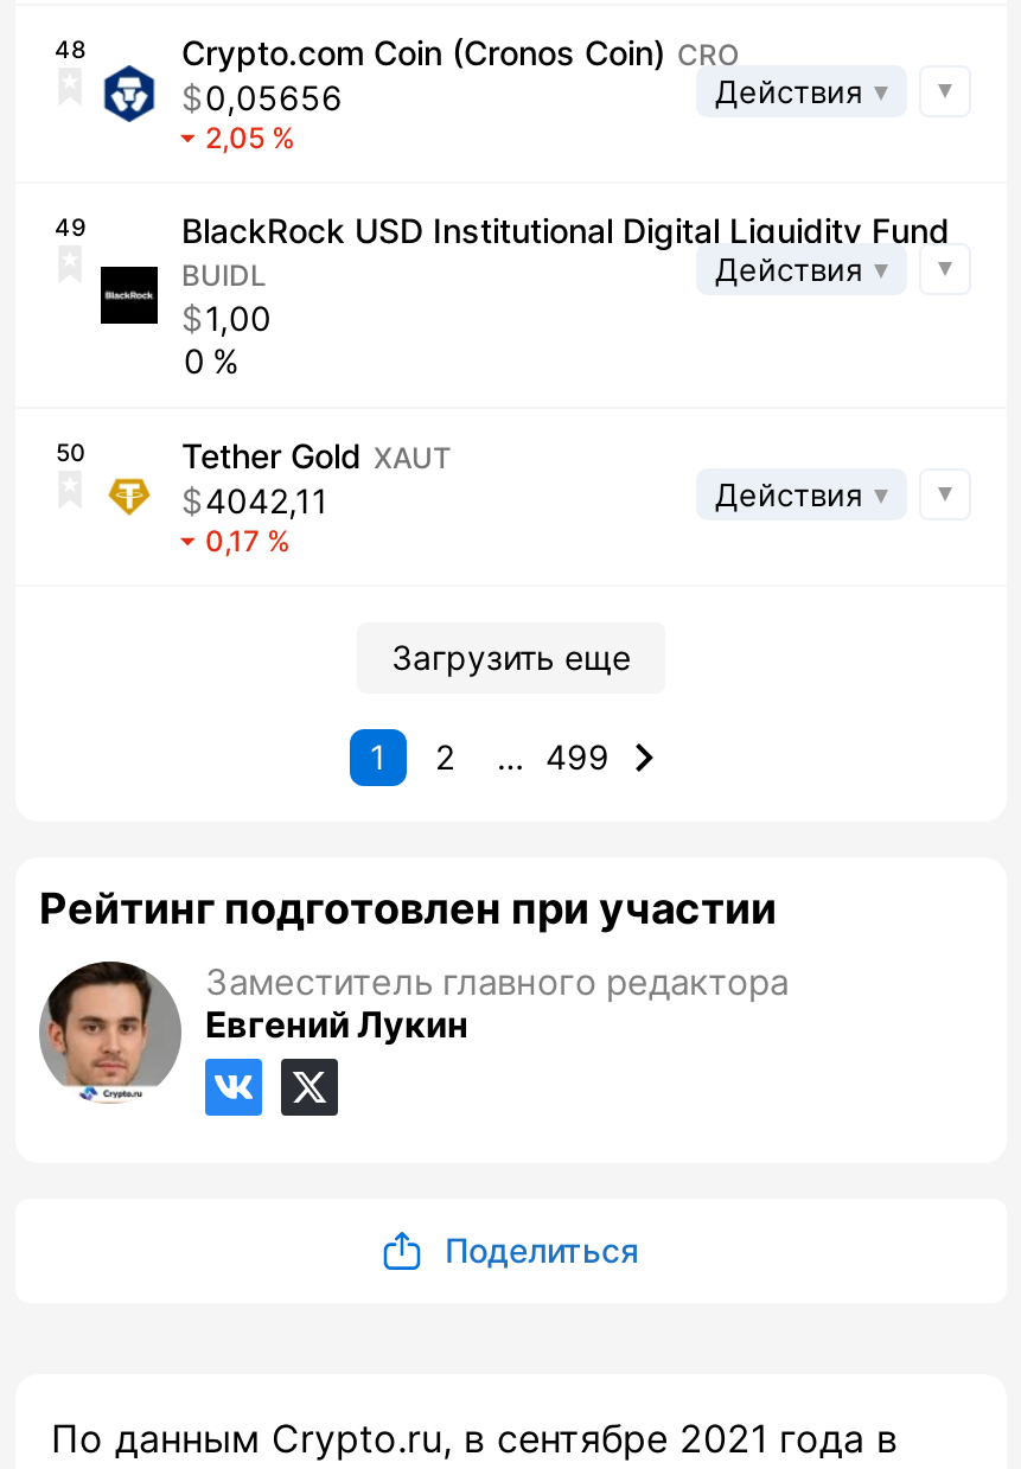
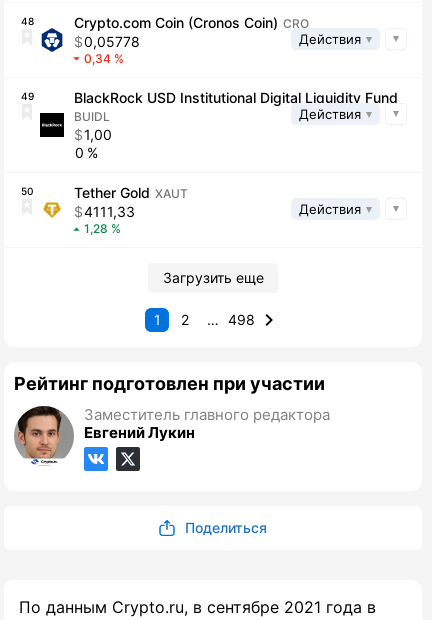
- 0,05656
+ 0,05778

- 2,05
+ 0,34

- 4042,11
+ 4111,33

- 0,17
+ 1,28

- 1 2 … 499
+ 1 2 … 498
